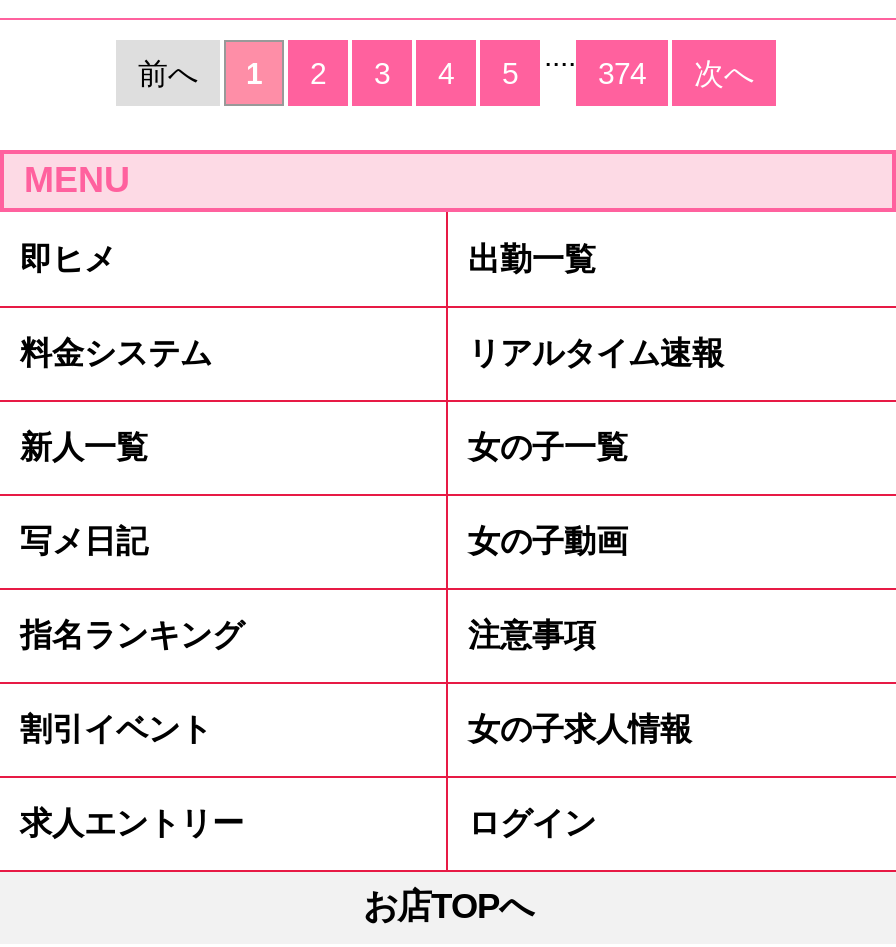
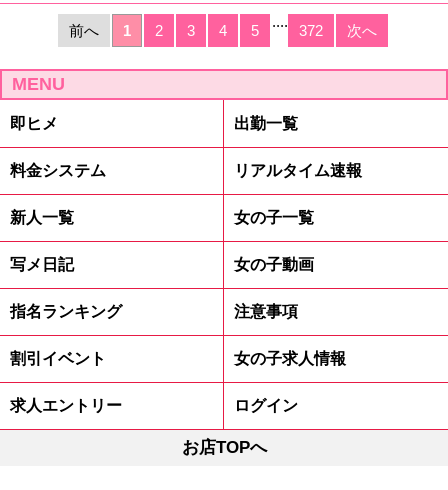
- 374 次へ
+ 372 次へ
